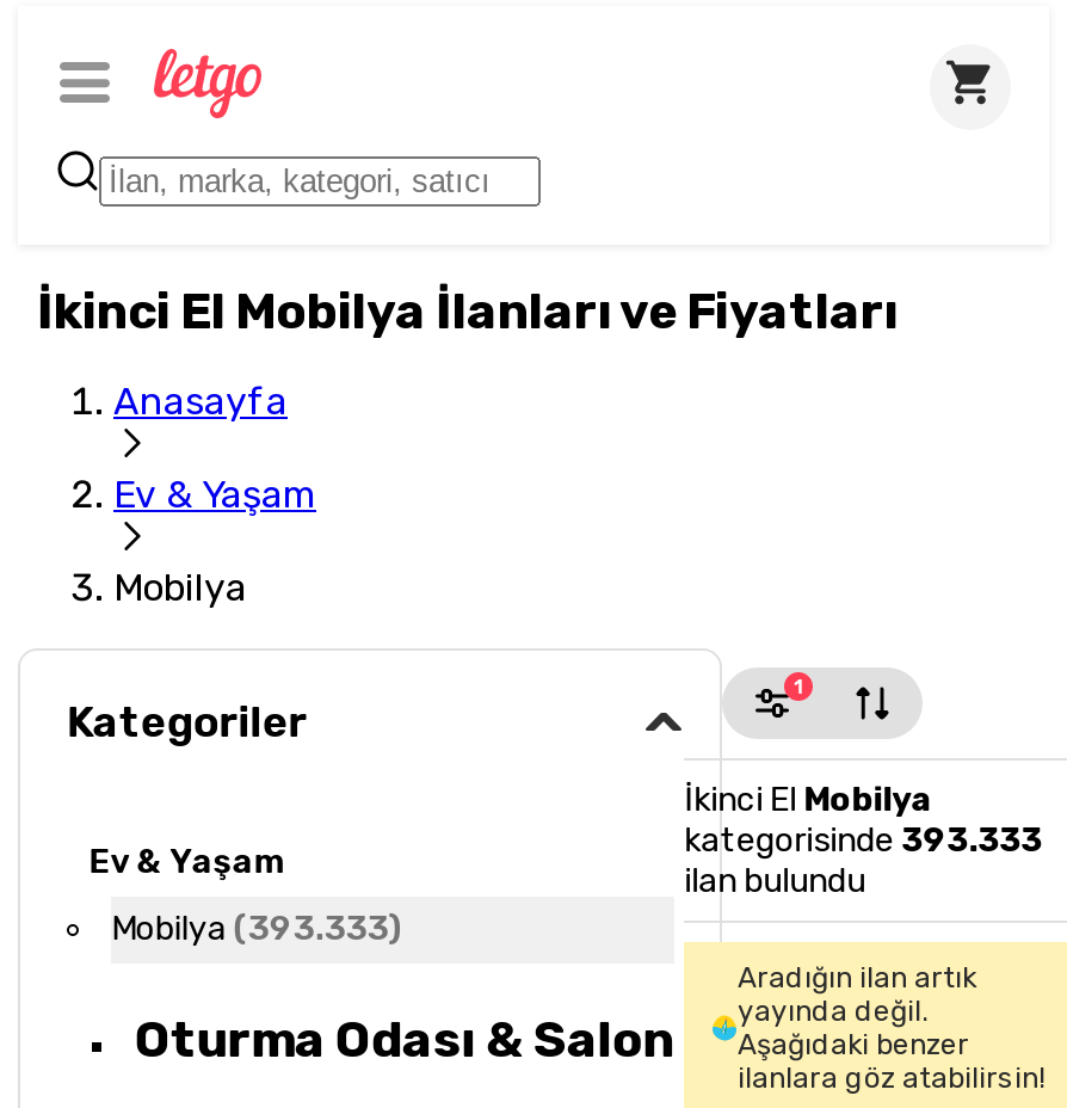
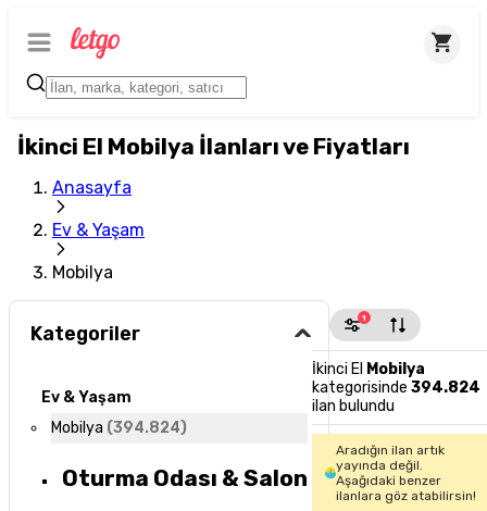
- kategorisinde 393.333
+ kategorisinde 394.824

- Mobilya (393.333)
+ Mobilya (394.824)
